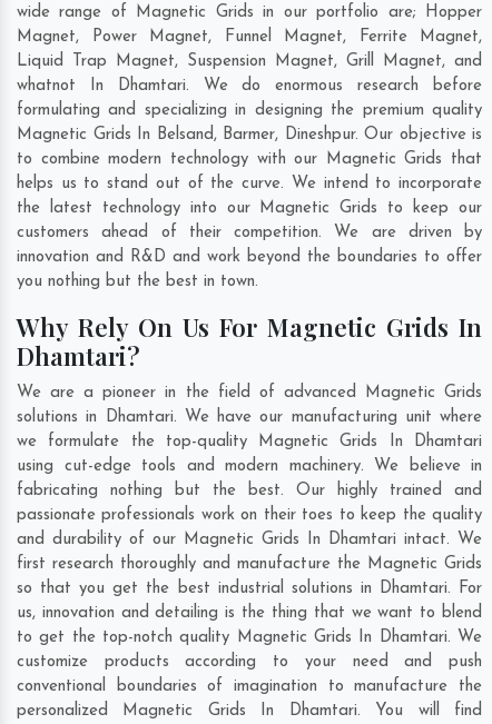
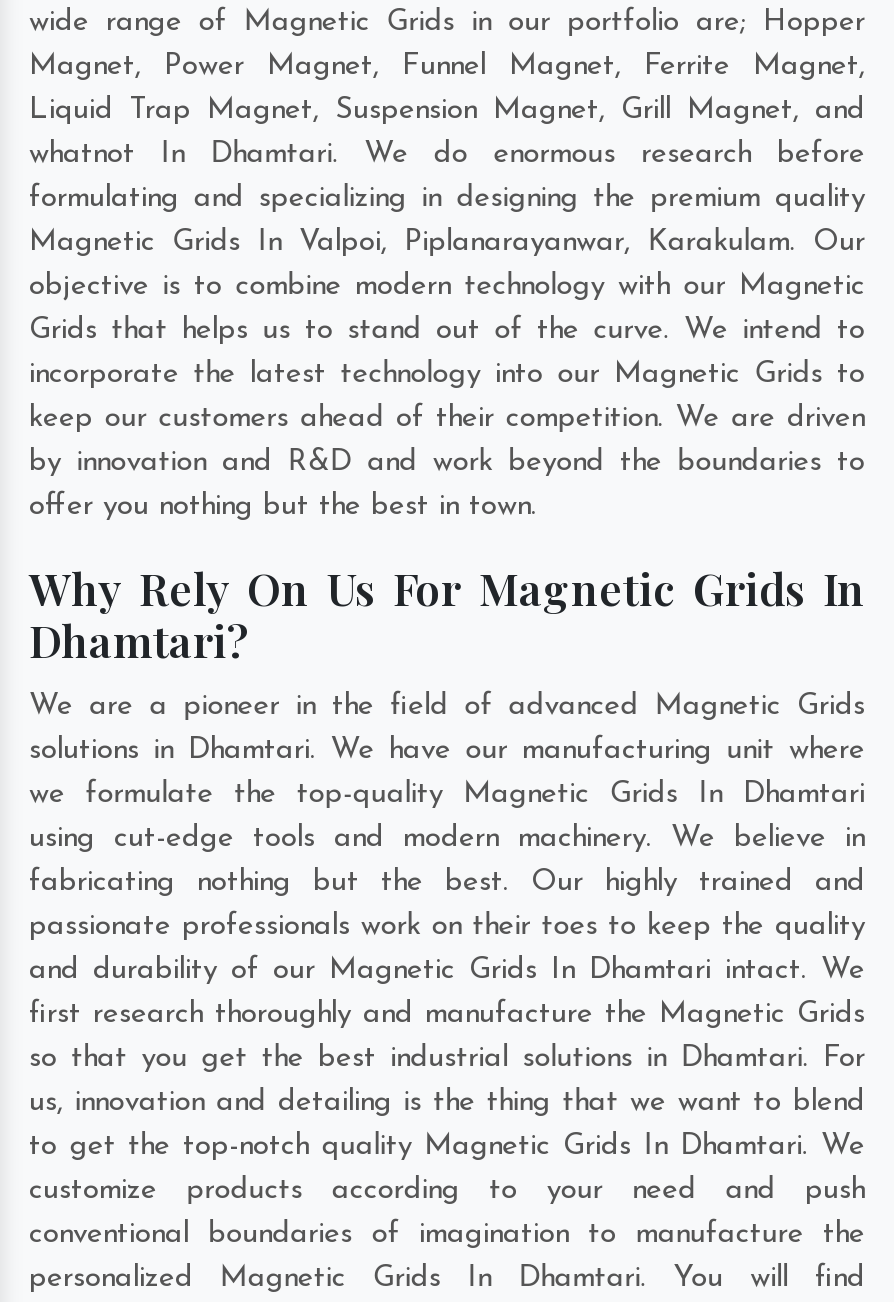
- Magnetic Grids In Belsand, Barmer, Dineshpur. Our objective is
+ Magnetic Grids In Valpoi, Piplanarayanwar, Karakulam. Our

- to combine modern technology with our Magnetic Grids that
+ objective is to combine modern technology with our Magnetic

- helps us to stand out of the curve. We intend to incorporate
+ Grids that helps us to stand out of the curve. We intend to

- the latest technology into our Magnetic Grids to keep our
+ incorporate the latest technology into our Magnetic Grids to

- customers ahead of their competition. We are driven by
+ keep our customers ahead of their competition. We are driven

- innovation and R&D and work beyond the boundaries to offer
+ by innovation and R&D and work beyond the boundaries to

- you nothing but the best in town.
+ offer you nothing but the best in town.
